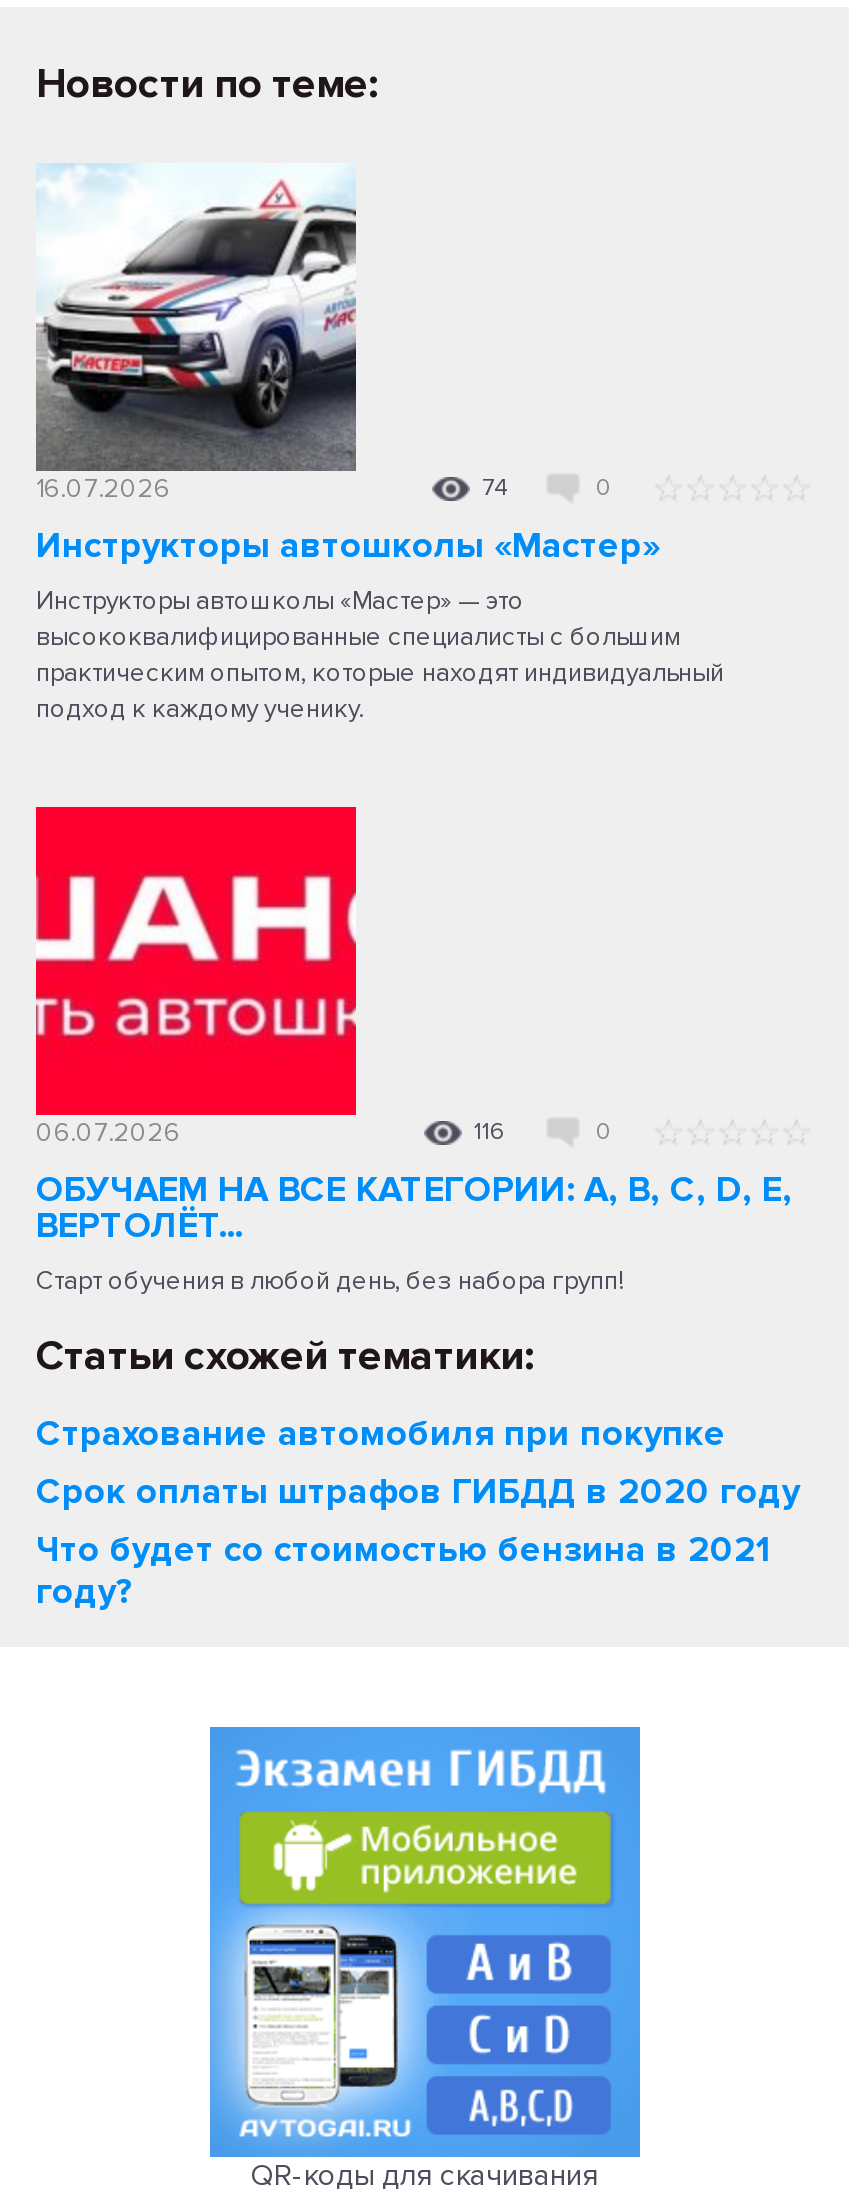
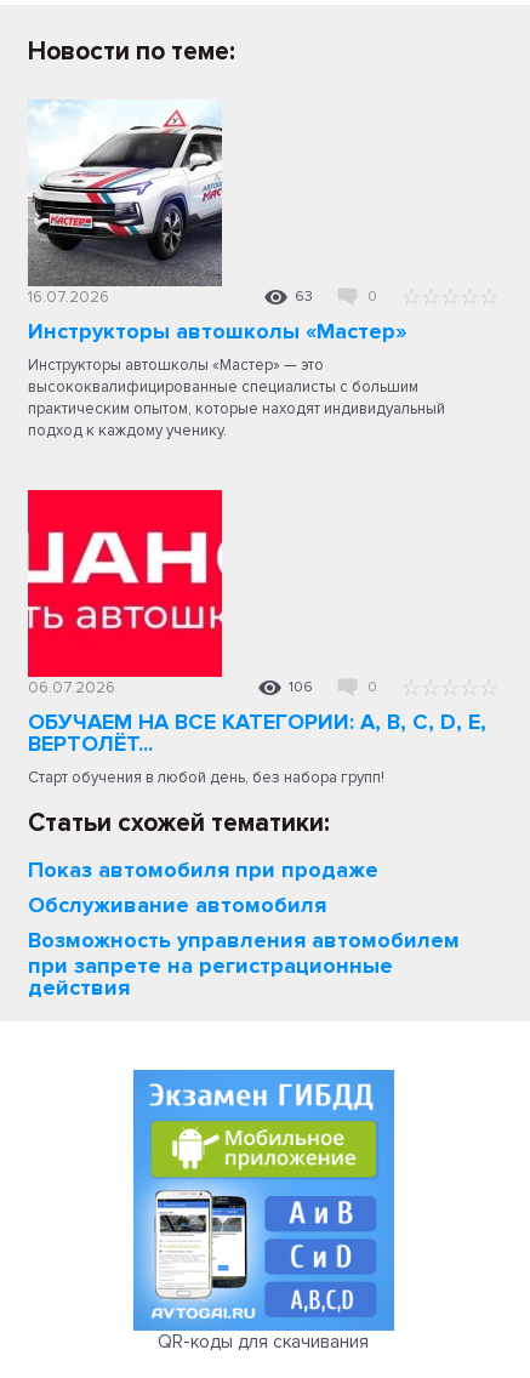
- 74
+ 63

- 116
+ 106

- Страхование автомобиля при покупке
- Срок оплаты штрафов ГИБДД в 2020 году
- Что будет со стоимостью бензина в 2021
- году?
+ Показ автомобиля при продаже
+ Обслуживание автомобиля
+ Возможность управления автомобилем
+ при запрете на регистрационные
+ действия
